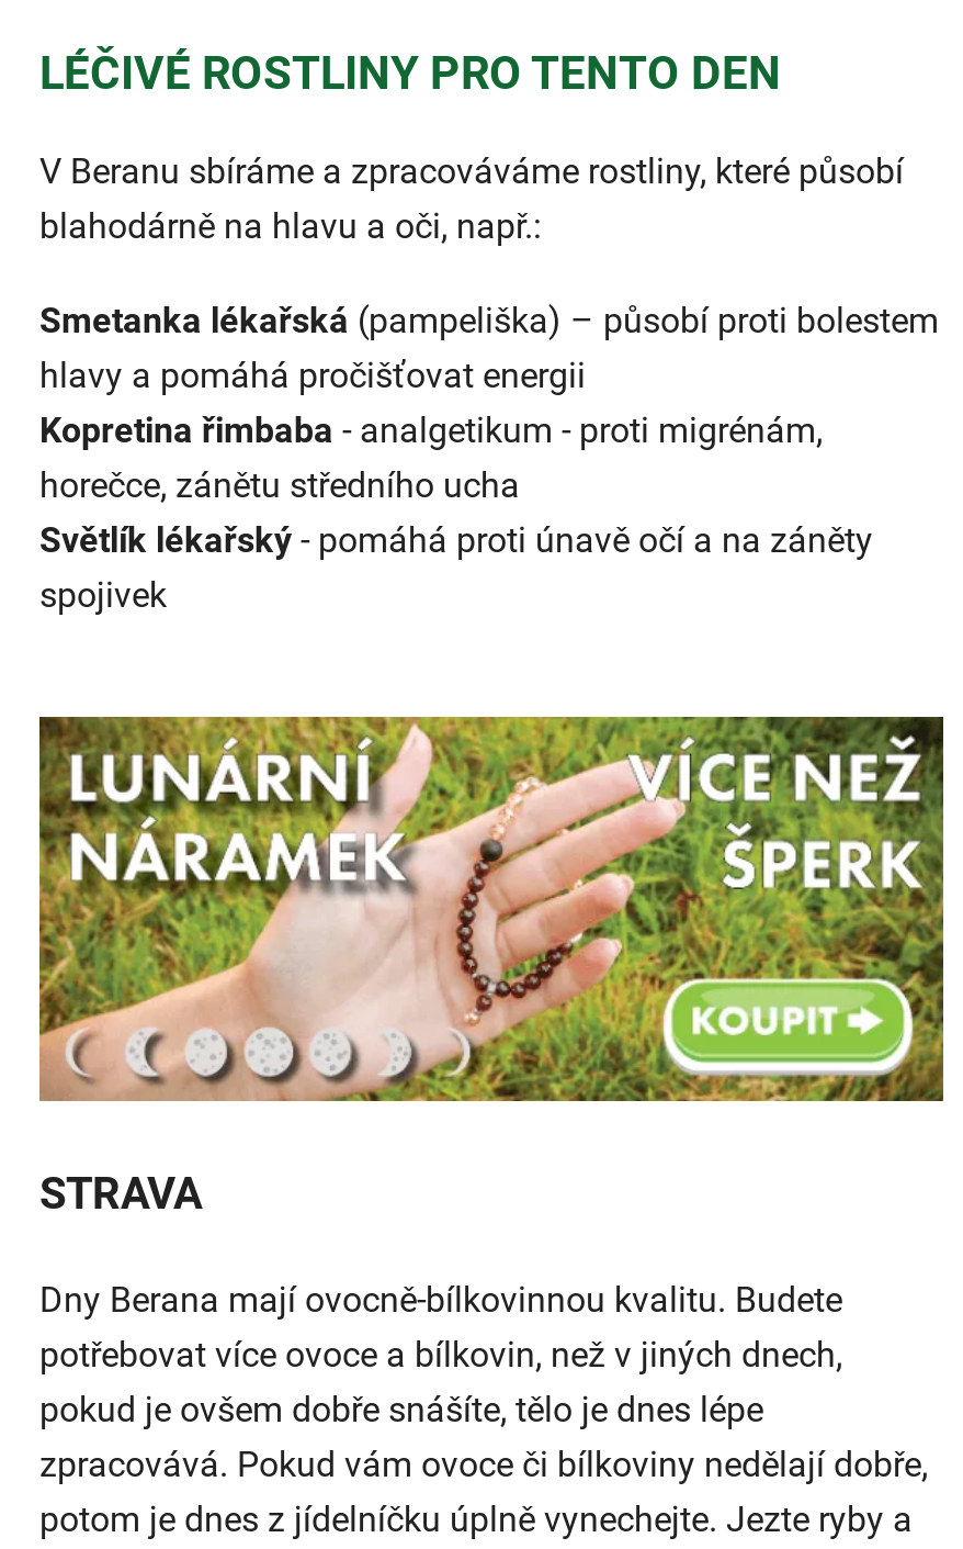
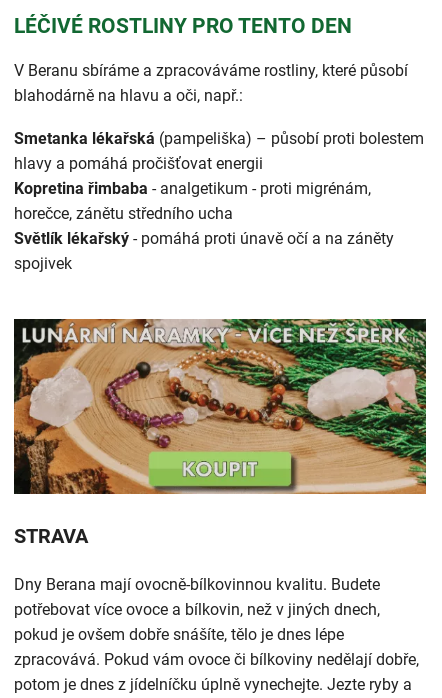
- [image]
+ [image]
